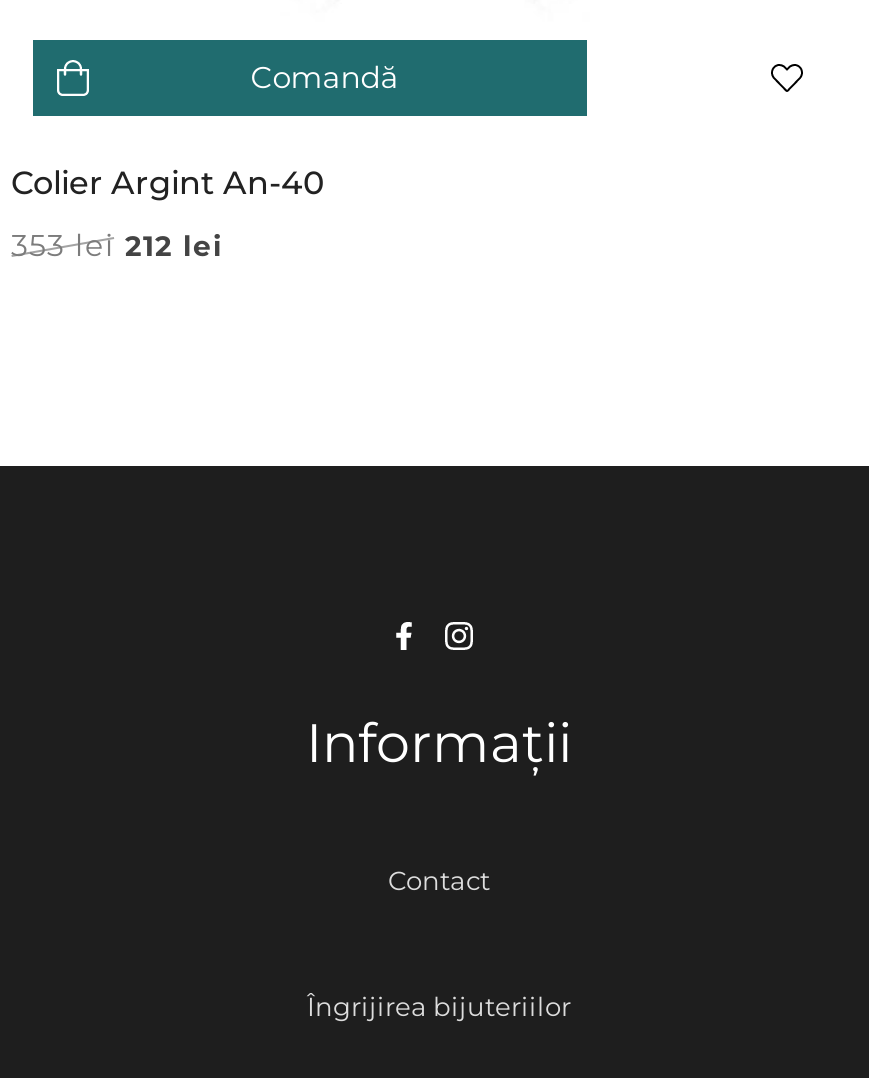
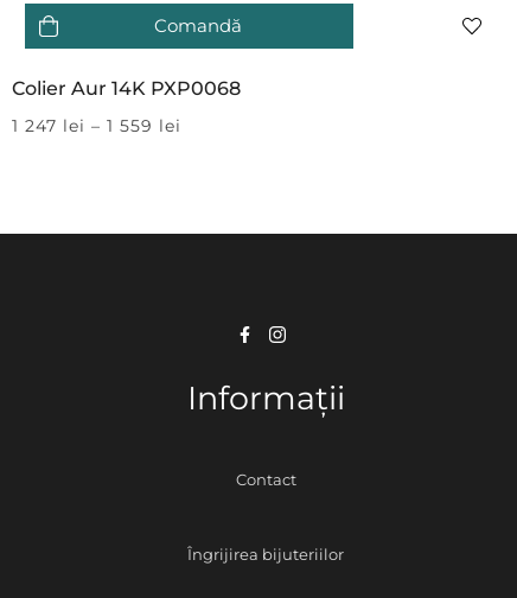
- Colier Argint An-40
+ Colier Aur 14K PXP0068

- 353lei 212 lei
+ 1 247lei – 1 559 lei
